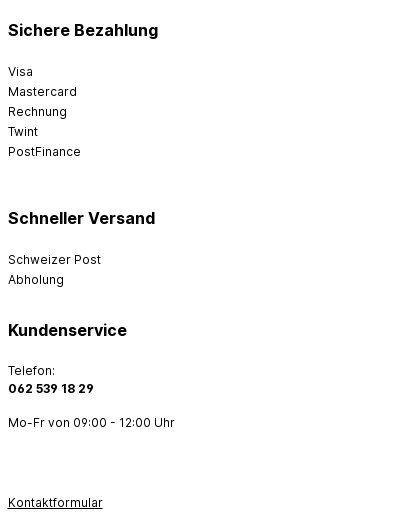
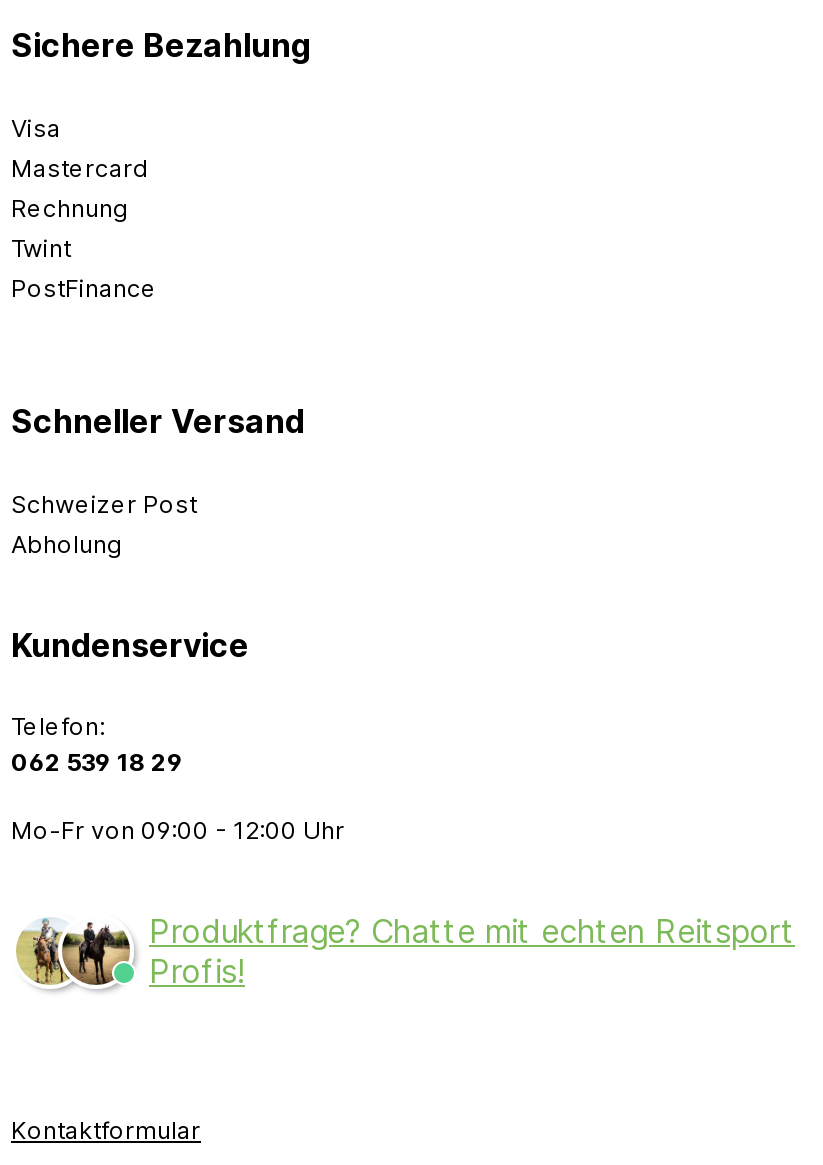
+ [image]
+ Produktfrage? Chatte mit echten Reitsport
+ Profis!
